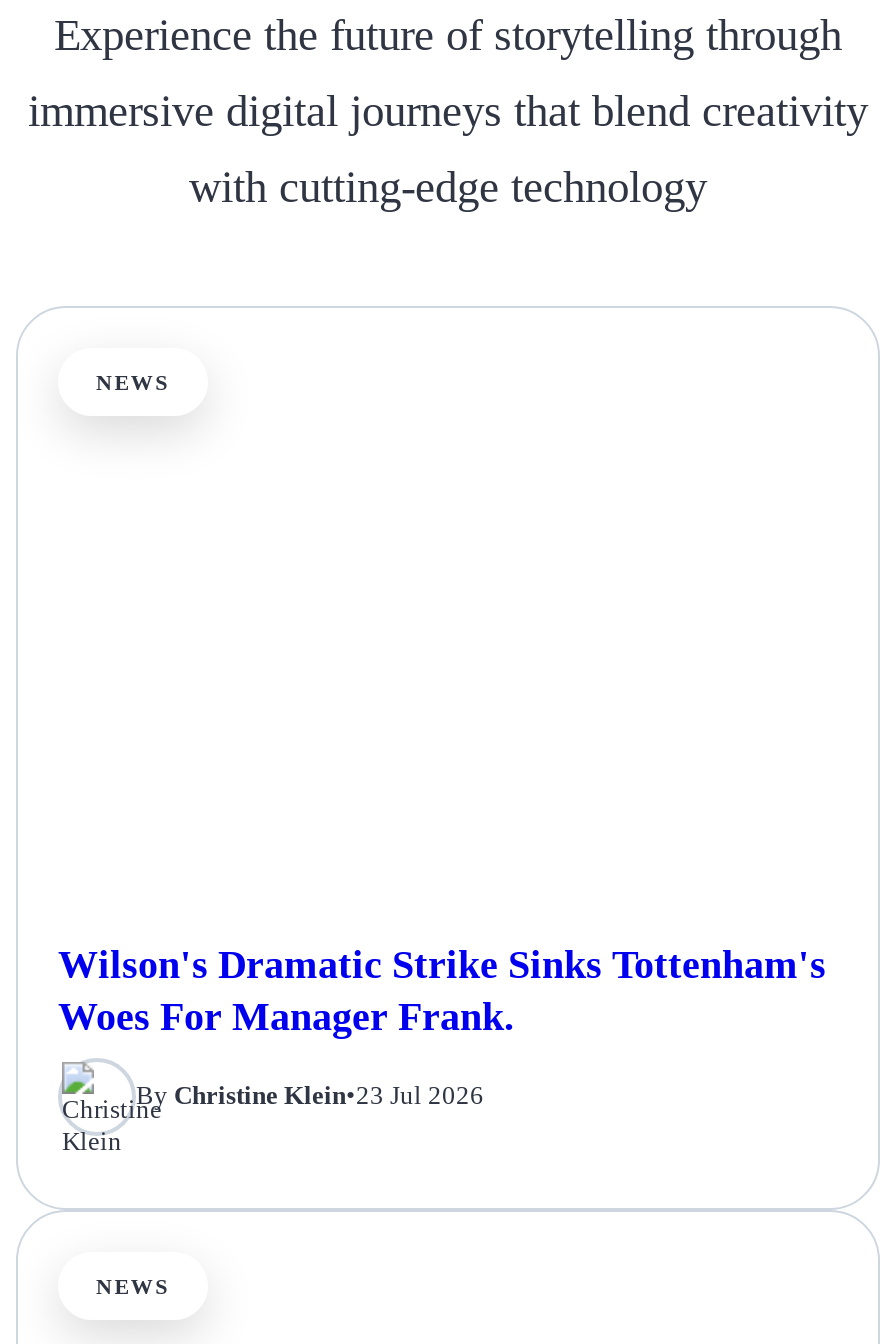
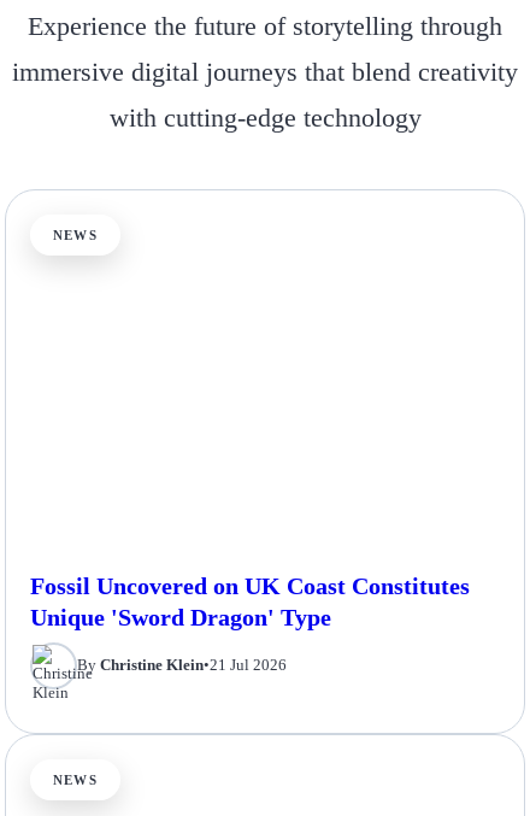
- Wilson's Dramatic Strike Sinks Tottenham's
- Woes For Manager Frank.
+ Fossil Uncovered on UK Coast Constitutes
+ Unique 'Sword Dragon' Type

- By Christine Klein•23 Jul 2026
+ By Christine Klein•21 Jul 2026
